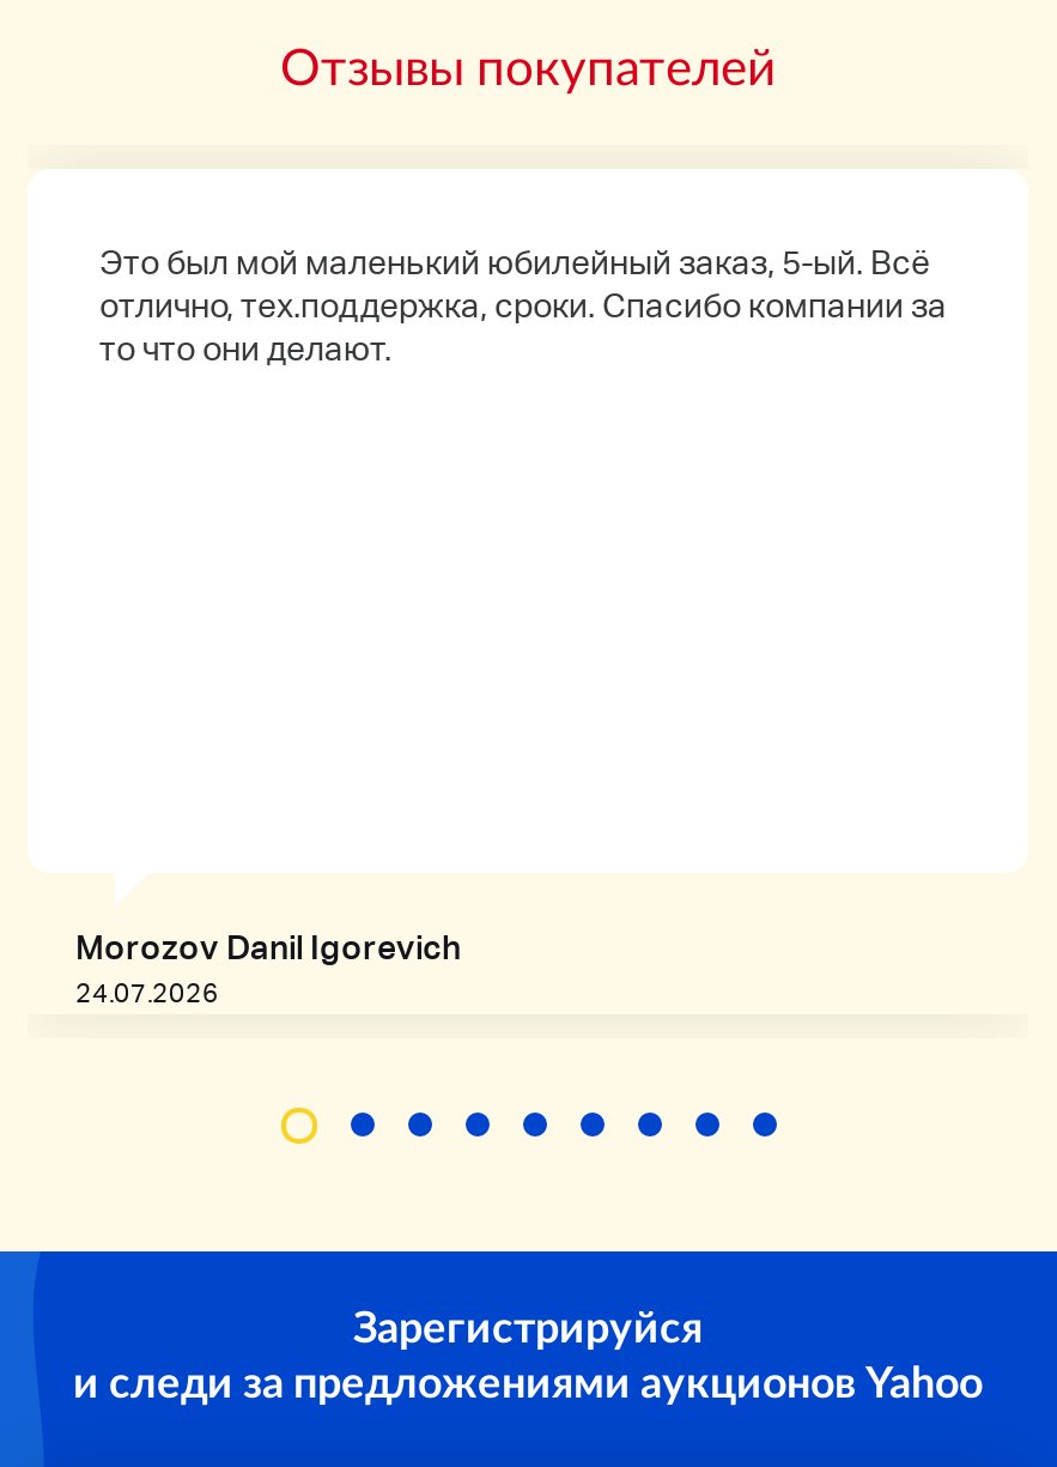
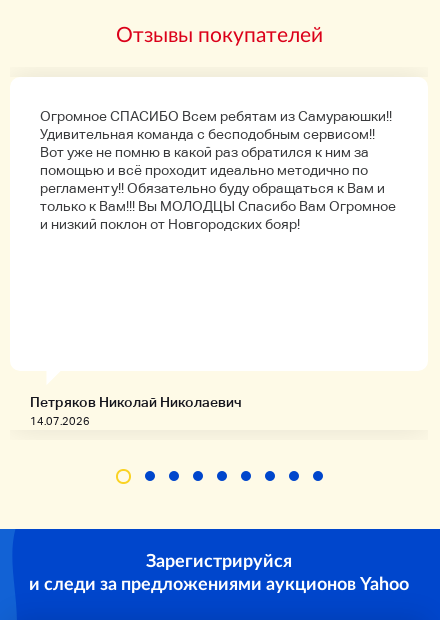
- Это был мой маленький юбилейный заказ, 5-ый. Всё
- отлично, тех.поддержка, сроки. Спасибо компании за
- то что они делают.
+ Огромное СПАСИБО Всем ребятам из Самураюшки!!
+ Удивительная команда с бесподобным сервисом!!
+ Вот уже не помню в какой раз обратился к ним за
+ помощью и всё проходит идеально методично по
+ регламенту!! Обязательно буду обращаться к Вам и
+ только к Вам!!! Вы МОЛОДЦЫ Спасибо Вам Огромное
+ и низкий поклон от Новгородских бояр!

- Morozov Danil Igorevich
- 24.07.2026
+ Петряков Николай Николаевич
+ 14.07.2026
